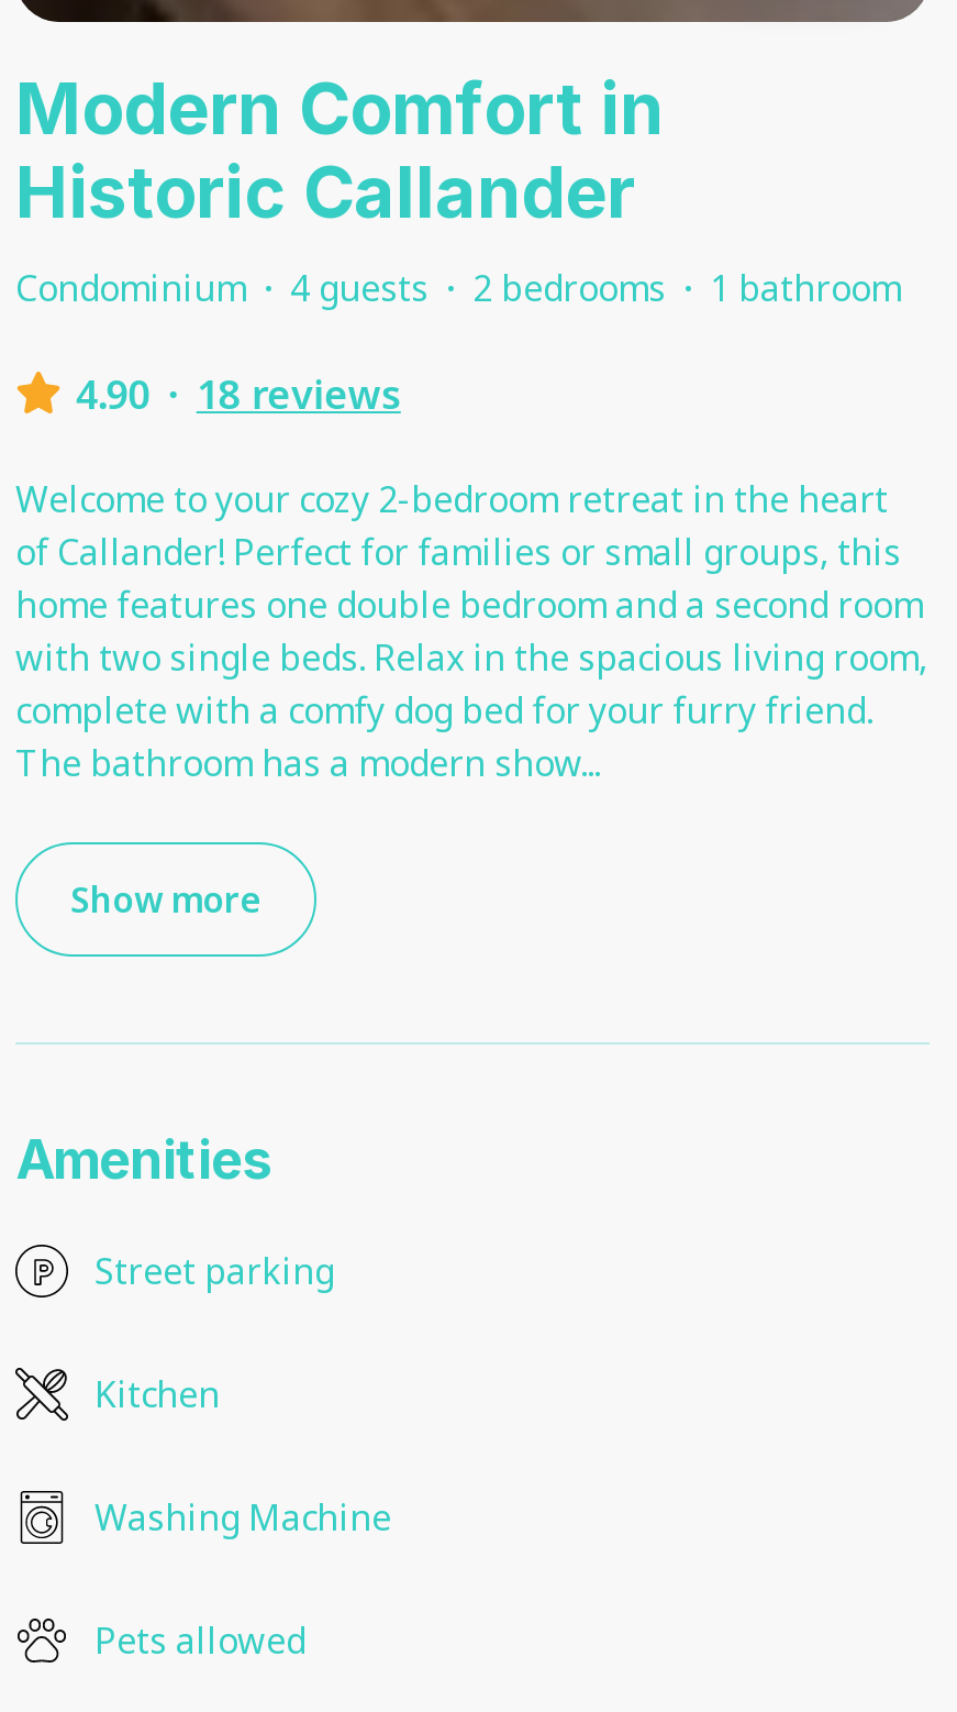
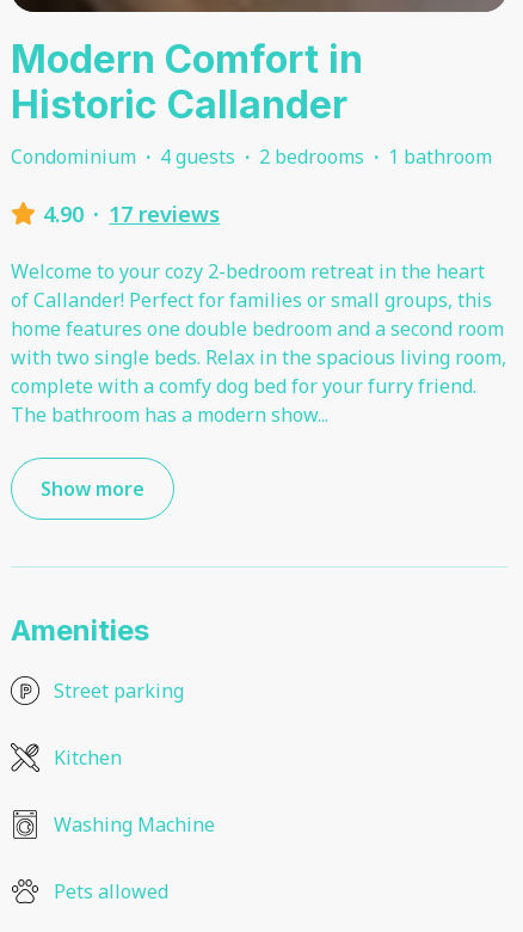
- 4.90 · 18 reviews
+ 4.90 · 17 reviews
